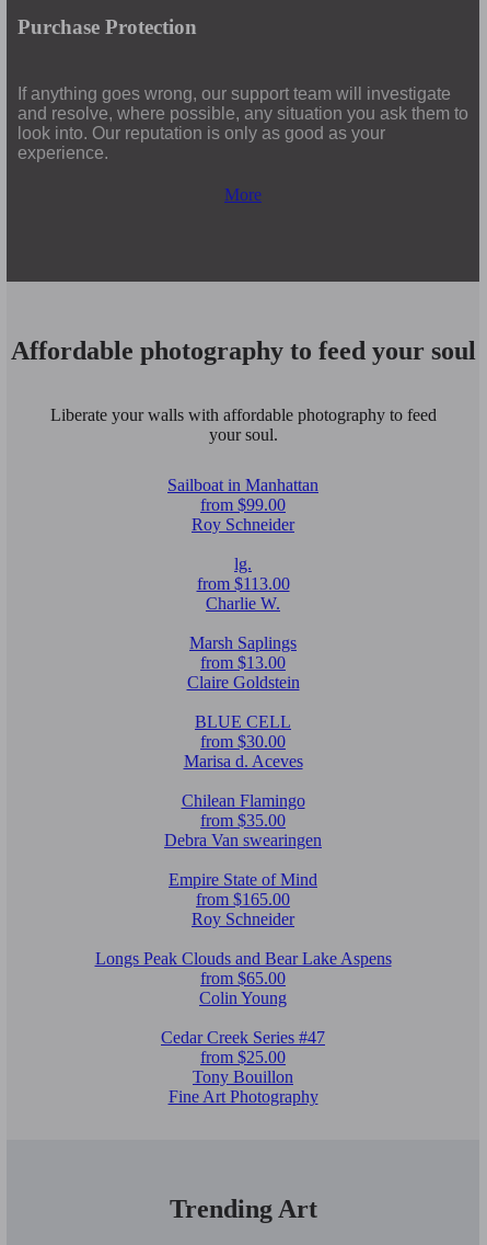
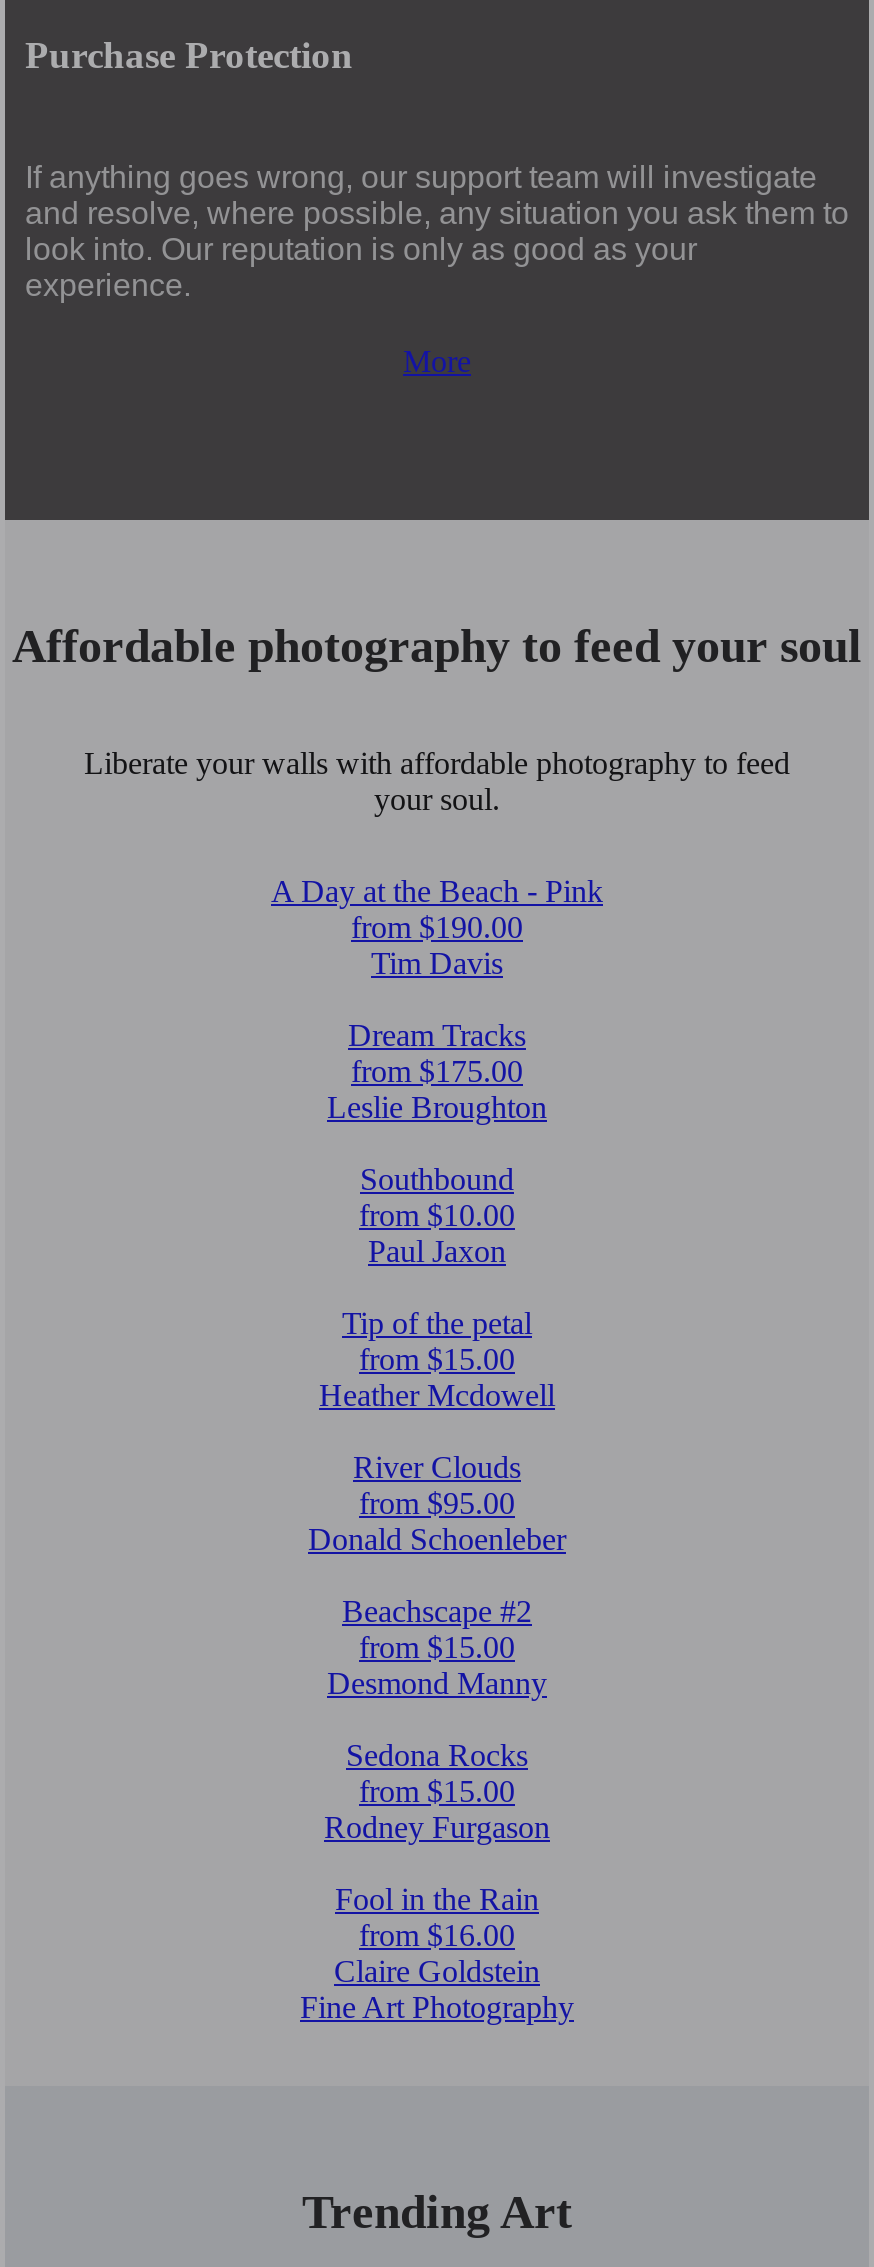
- Sailboat in Manhattan
- from $99.00
- Roy Schneider
- lg.
- from $113.00
- Charlie W.
- Marsh Saplings
- from $13.00
+ A Day at the Beach - Pink
+ from $190.00
+ Tim Davis
+ Dream Tracks
+ from $175.00
+ Leslie Broughton
+ Southbound
+ from $10.00
+ Paul Jaxon
+ Tip of the petal
+ from $15.00
+ Heather Mcdowell
+ River Clouds
+ from $95.00
+ Donald Schoenleber
+ Beachscape #2
+ from $15.00
+ Desmond Manny
+ Sedona Rocks
+ from $15.00
+ Rodney Furgason
+ Fool in the Rain
+ from $16.00

moved down: Claire Goldstein

- BLUE CELL
- from $30.00
- Marisa d. Aceves
- Chilean Flamingo
- from $35.00
- Debra Van swearingen
- Empire State of Mind
- from $165.00
- Roy Schneider
- Longs Peak Clouds and Bear Lake Aspens
- from $65.00
- Colin Young
- Cedar Creek Series #47
- from $25.00
- Tony Bouillon
